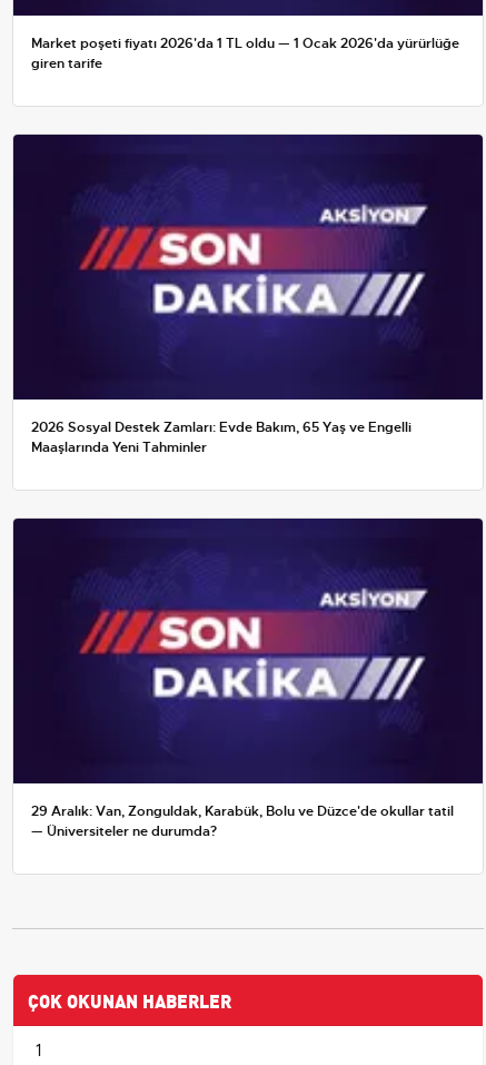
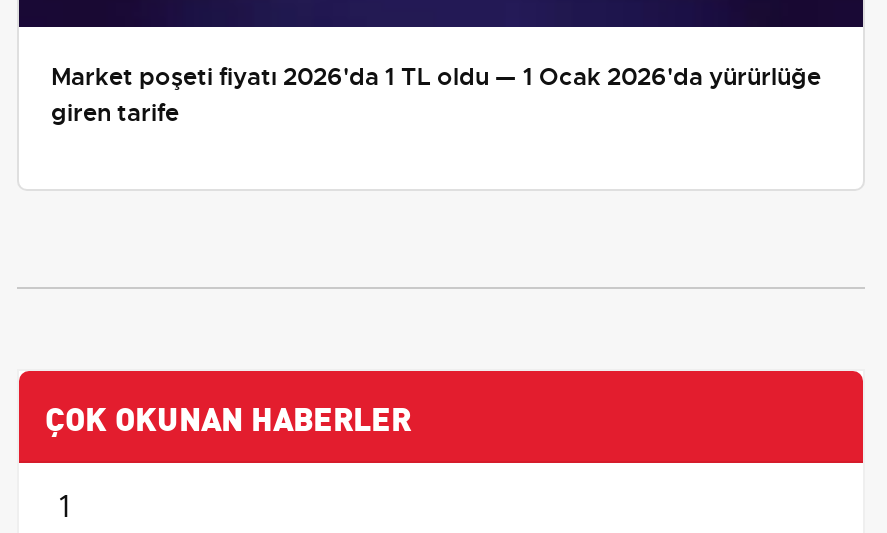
- [image]

- 2026 Sosyal Destek Zamları: Evde Bakım, 65 Yaş ve Engelli
- Maaşlarında Yeni Tahminler

- [image]

- 29 Aralık: Van, Zonguldak, Karabük, Bolu ve Düzce'de okullar tatil
- — Üniversiteler ne durumda?
